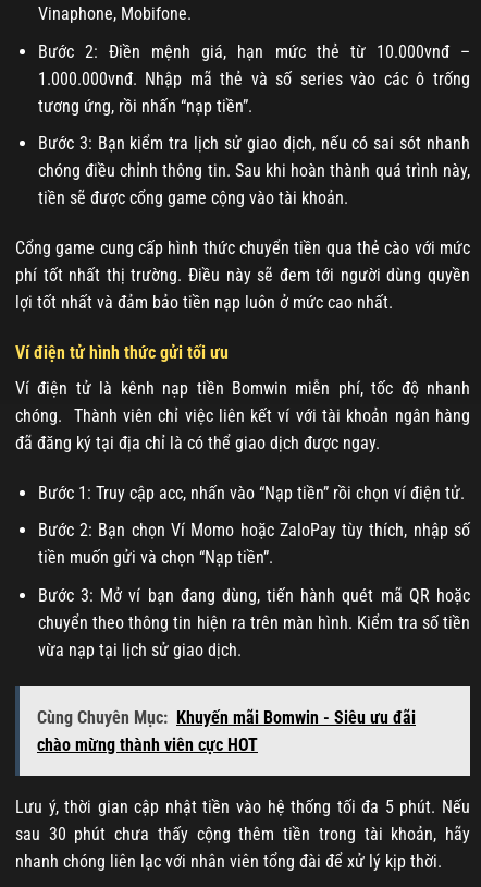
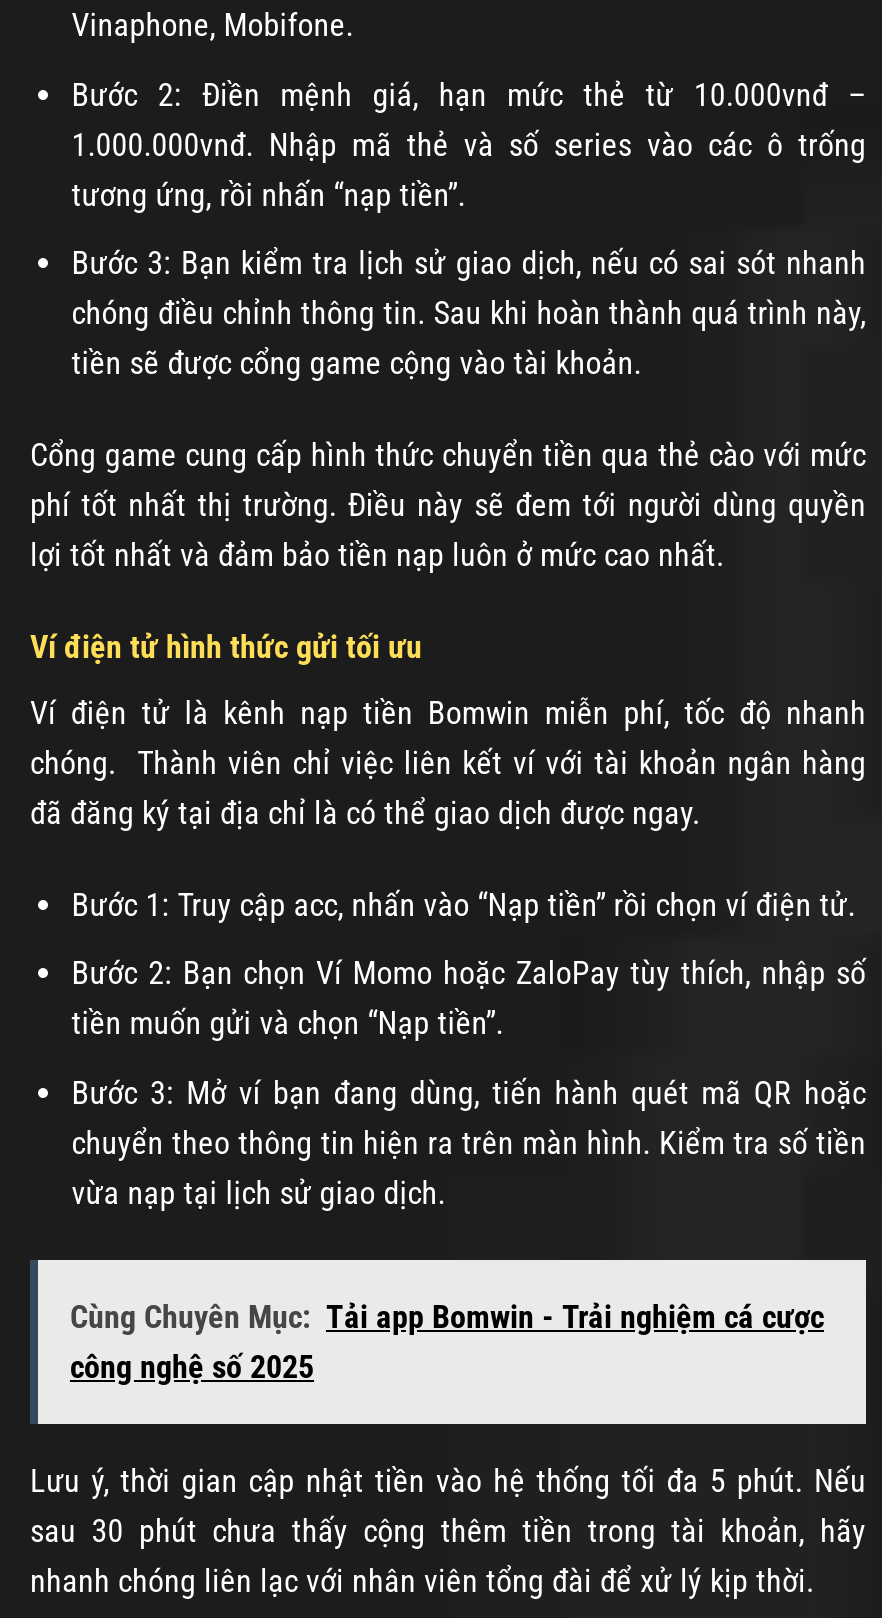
- Cùng Chuyên Mục: Khuyến mãi Bomwin - Siêu ưu đãi
- chào mừng thành viên cực HOT
+ Cùng Chuyên Mục: Tải app Bomwin - Trải nghiệm cá cược
+ công nghệ số 2025
